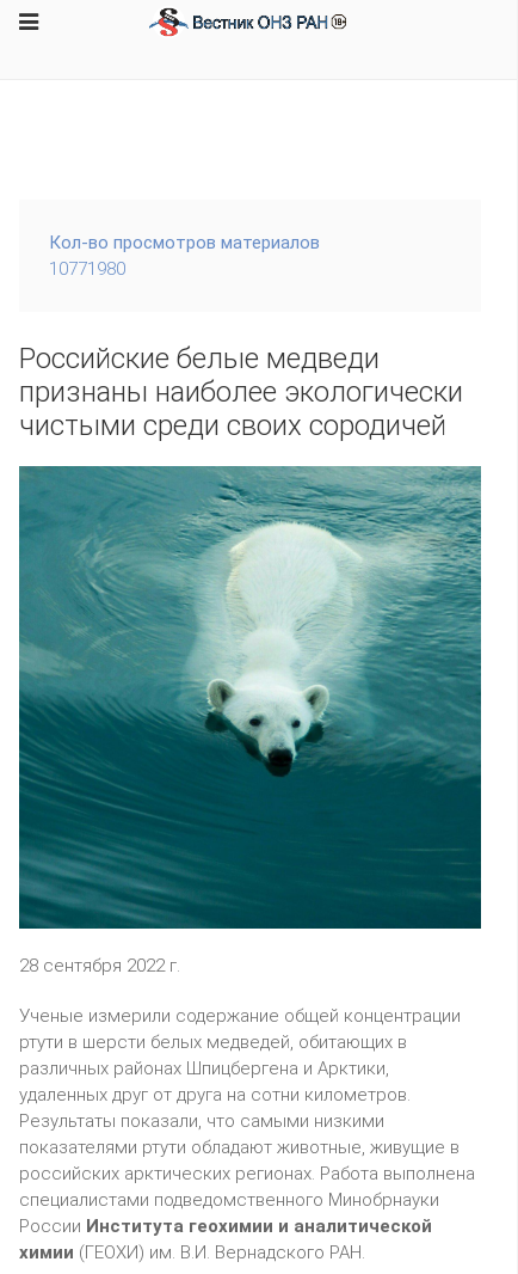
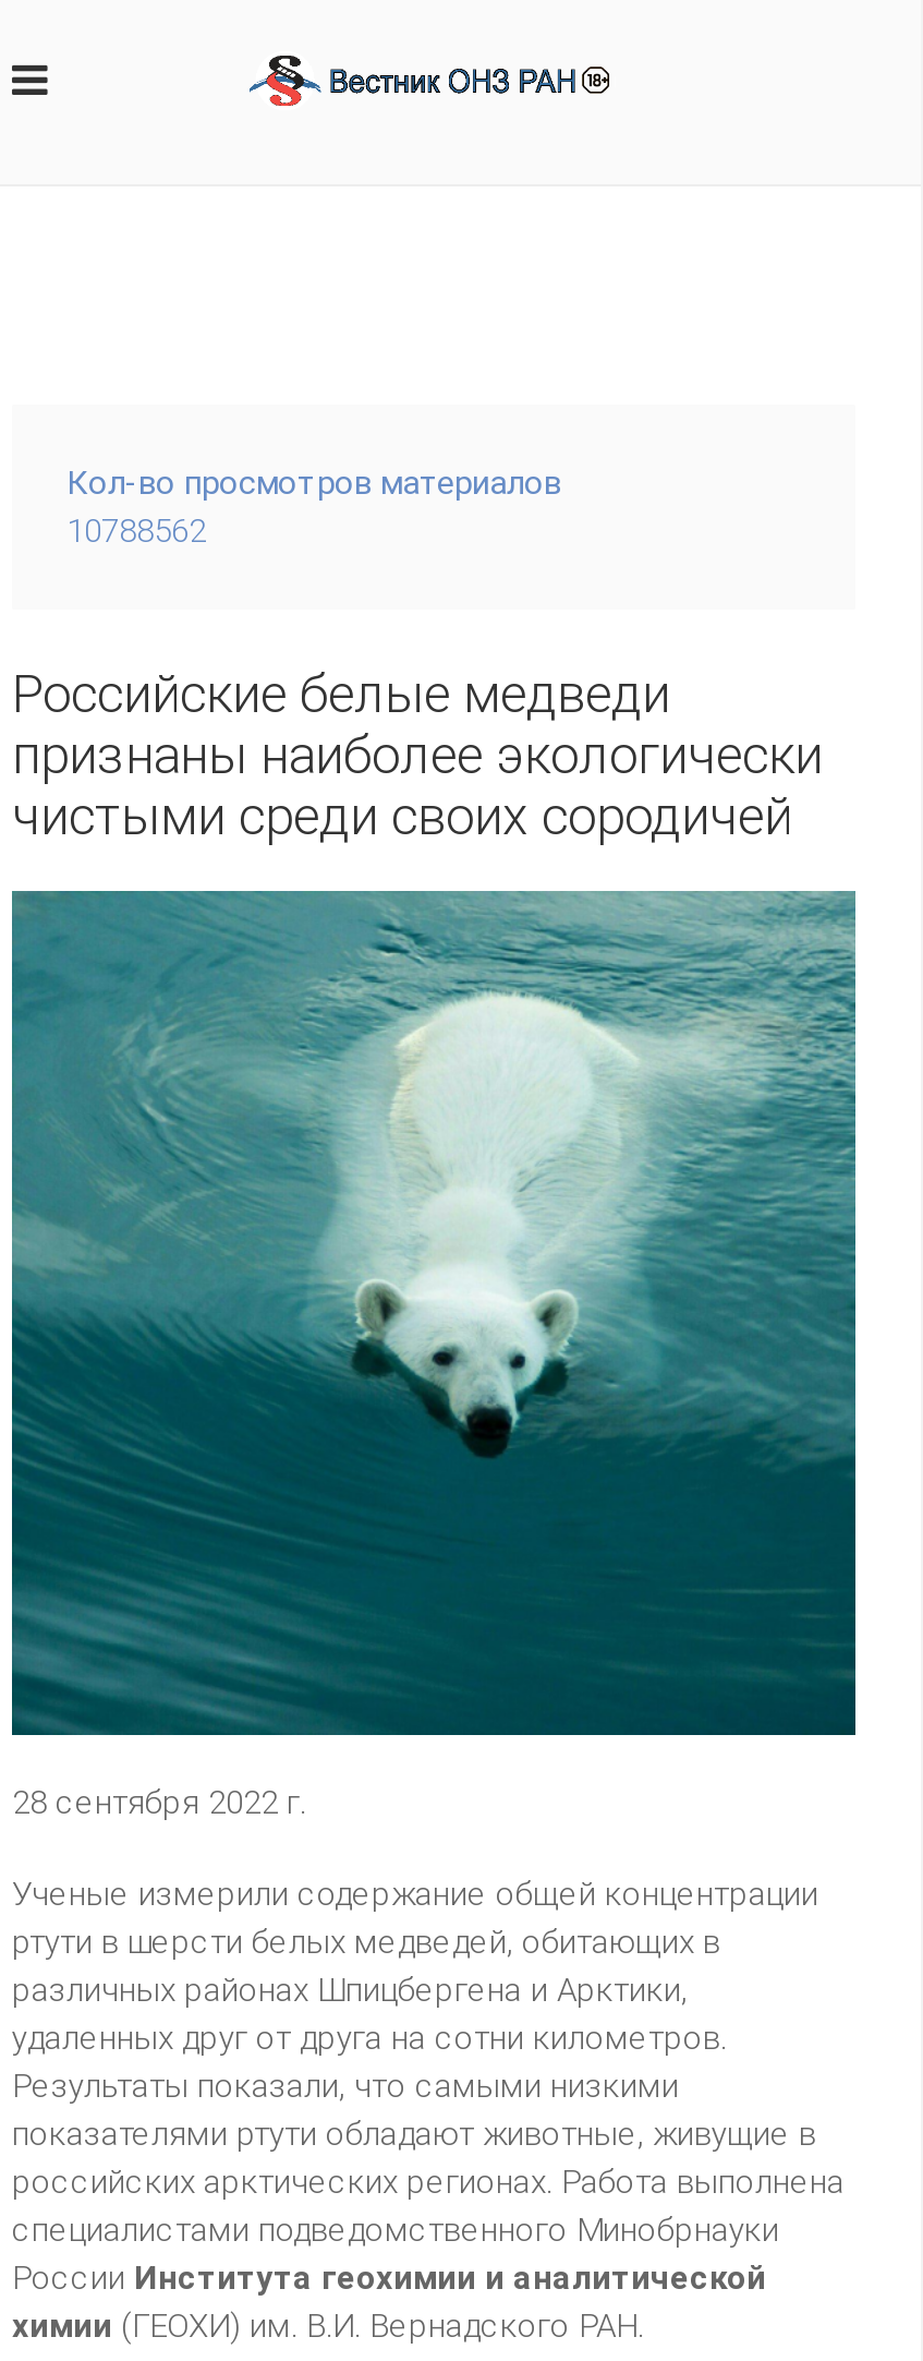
- 10771980
+ 10788562
